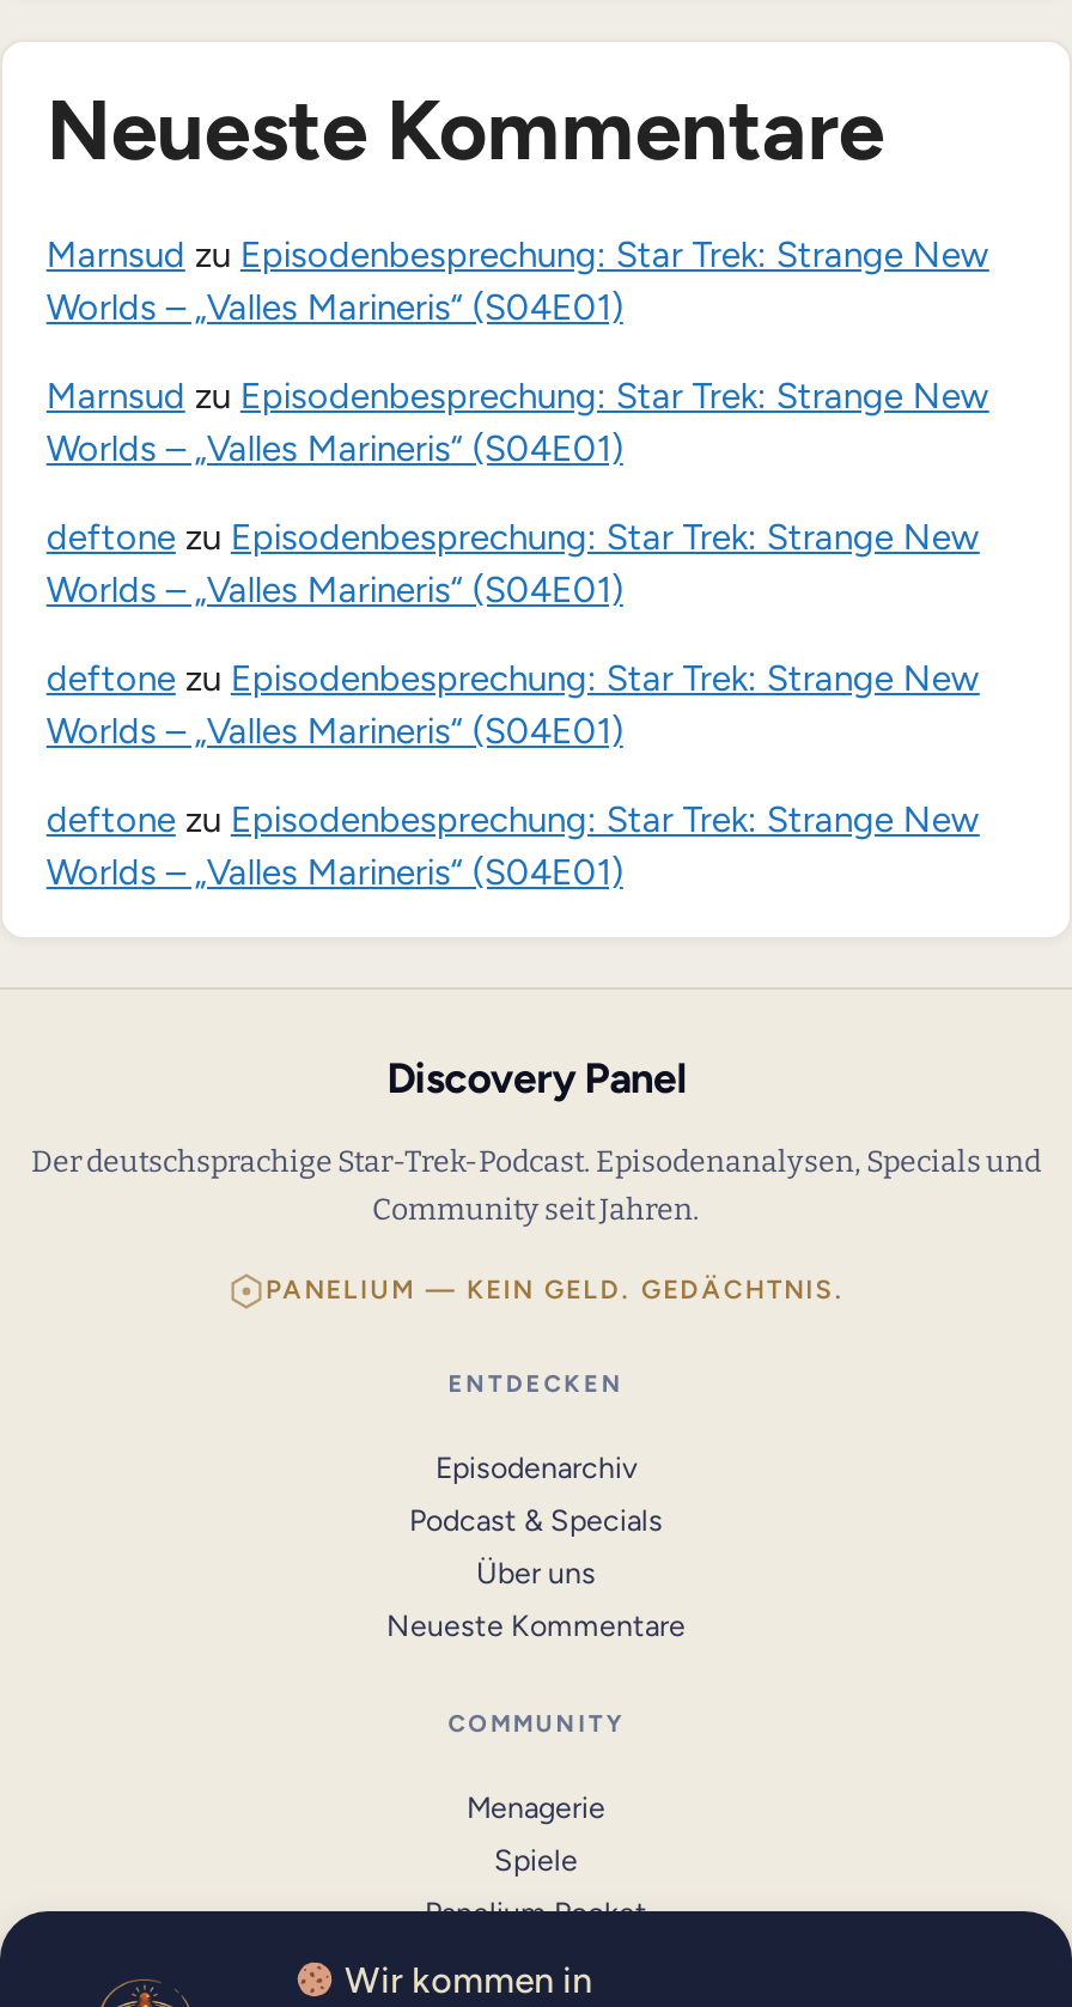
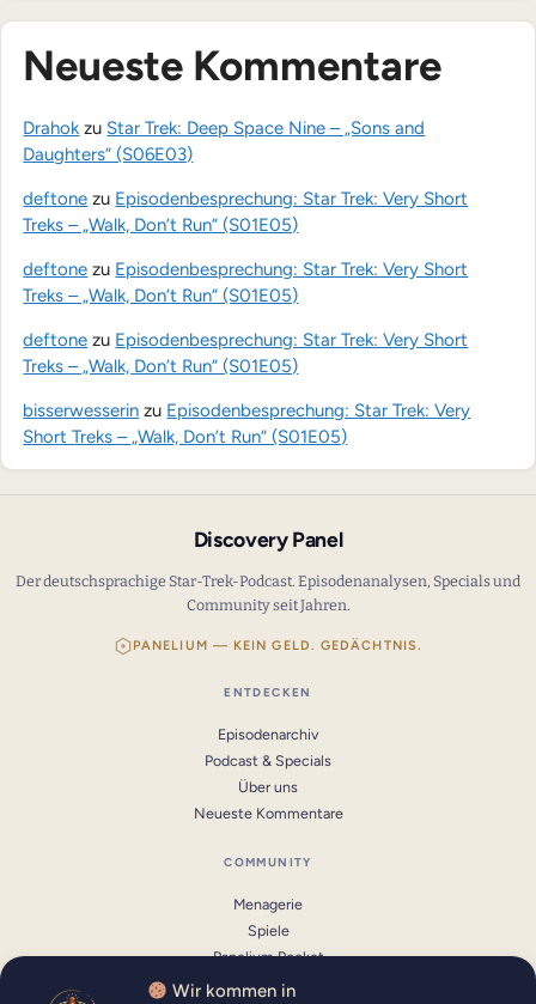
- Marnsud zu Episodenbesprechung: Star Trek: Strange New
- Worlds – „Valles Marineris“ (S04E01)
+ Drahok zu Star Trek: Deep Space Nine – „Sons and
+ Daughters“ (S06E03)

- Marnsud zu Episodenbesprechung: Star Trek: Strange New
- Worlds – „Valles Marineris“ (S04E01)
+ deftone zu Episodenbesprechung: Star Trek: Very Short
+ Treks – „Walk, Don’t Run“ (S01E05)

- deftone zu Episodenbesprechung: Star Trek: Strange New
- Worlds – „Valles Marineris“ (S04E01)
+ deftone zu Episodenbesprechung: Star Trek: Very Short
+ Treks – „Walk, Don’t Run“ (S01E05)

- deftone zu Episodenbesprechung: Star Trek: Strange New
- Worlds – „Valles Marineris“ (S04E01)
+ deftone zu Episodenbesprechung: Star Trek: Very Short
+ Treks – „Walk, Don’t Run“ (S01E05)

- deftone zu Episodenbesprechung: Star Trek: Strange New
- Worlds – „Valles Marineris“ (S04E01)
+ bisserwesserin zu Episodenbesprechung: Star Trek: Very
+ Short Treks – „Walk, Don’t Run“ (S01E05)
